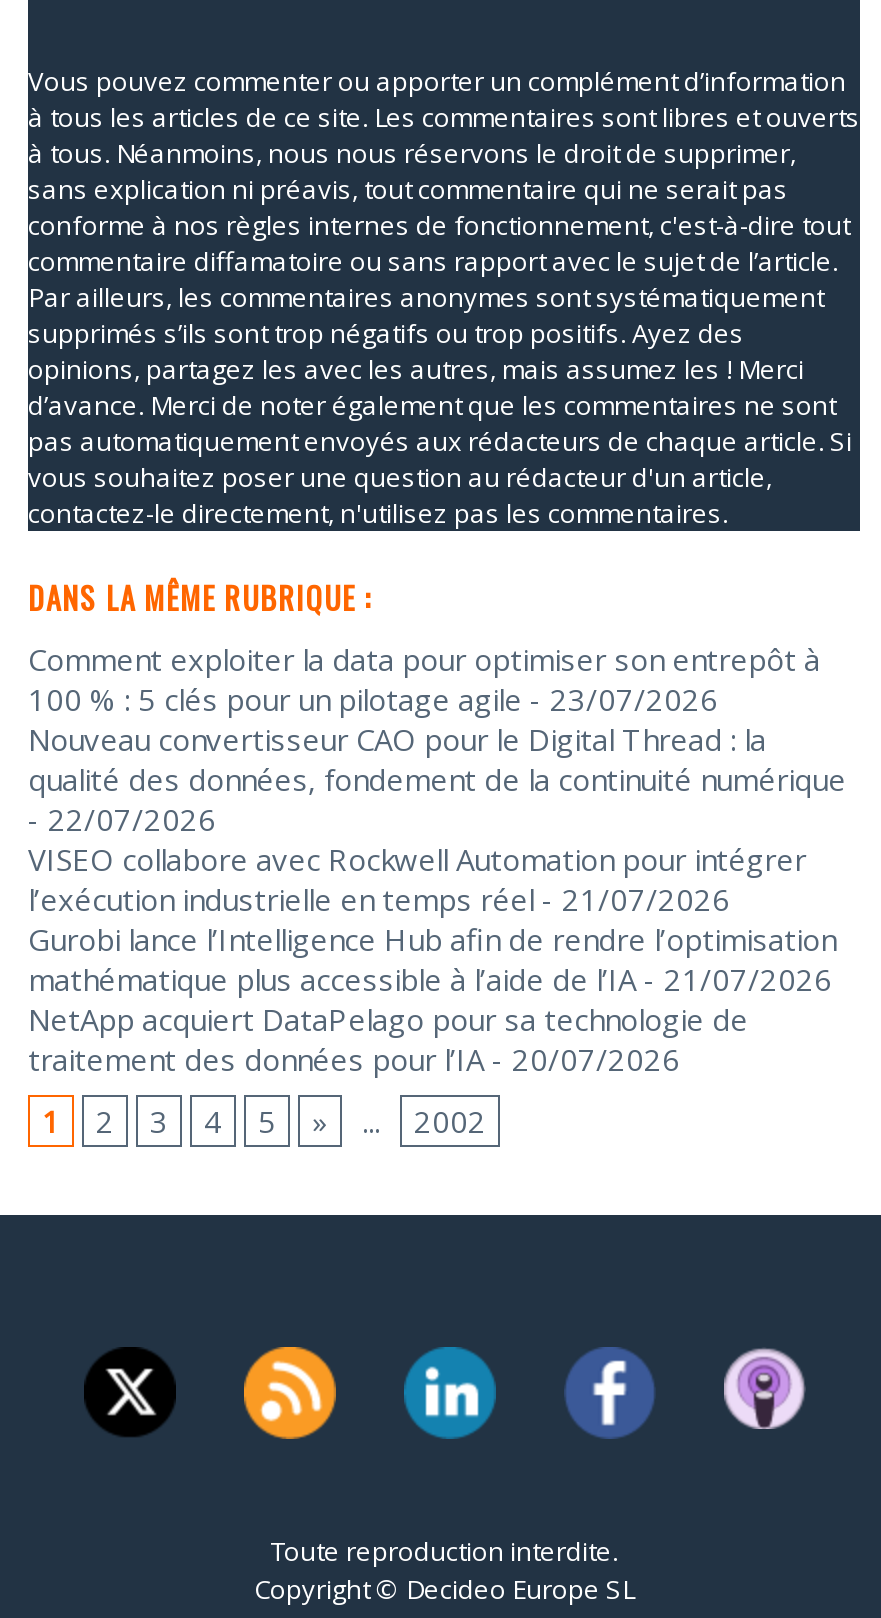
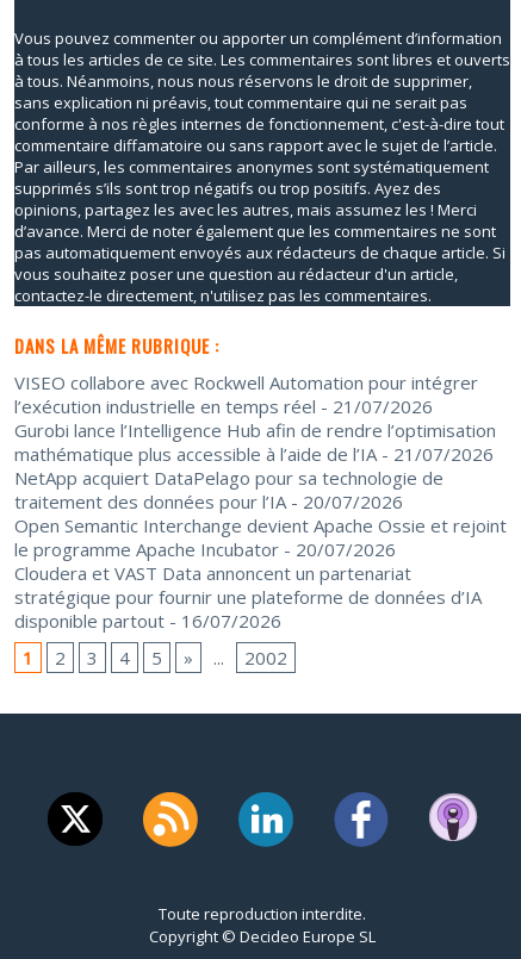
- Comment exploiter la data pour optimiser son entrepôt à
- 100 % : 5 clés pour un pilotage agile - 23/07/2026
- Nouveau convertisseur CAO pour le Digital Thread : la
- qualité des données, fondement de la continuité numérique
- - 22/07/2026

moved up: VISEO collabore avec Rockwell Automation pour intégrer | l’exécution industrielle en temps réel - 21/07/2026 | Gurobi lance l’Intelligence Hub afin de rendre l’optimisation | mathématique plus accessible à l’aide de l’IA - 21/07/2026 | NetApp acquiert DataPelago pour sa technologie de | traitement des données pour l’IA - 20/07/2026

+ Open Semantic Interchange devient Apache Ossie et rejoint
+ le programme Apache Incubator - 20/07/2026
+ Cloudera et VAST Data annoncent un partenariat
+ stratégique pour fournir une plateforme de données d’IA
+ disponible partout - 16/07/2026
